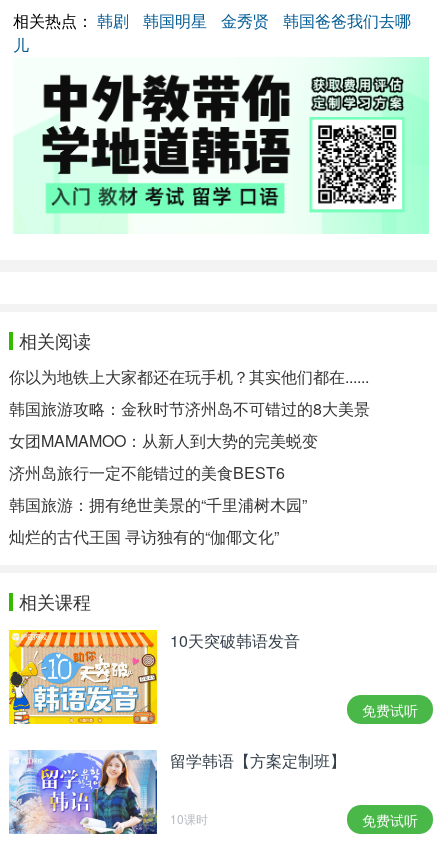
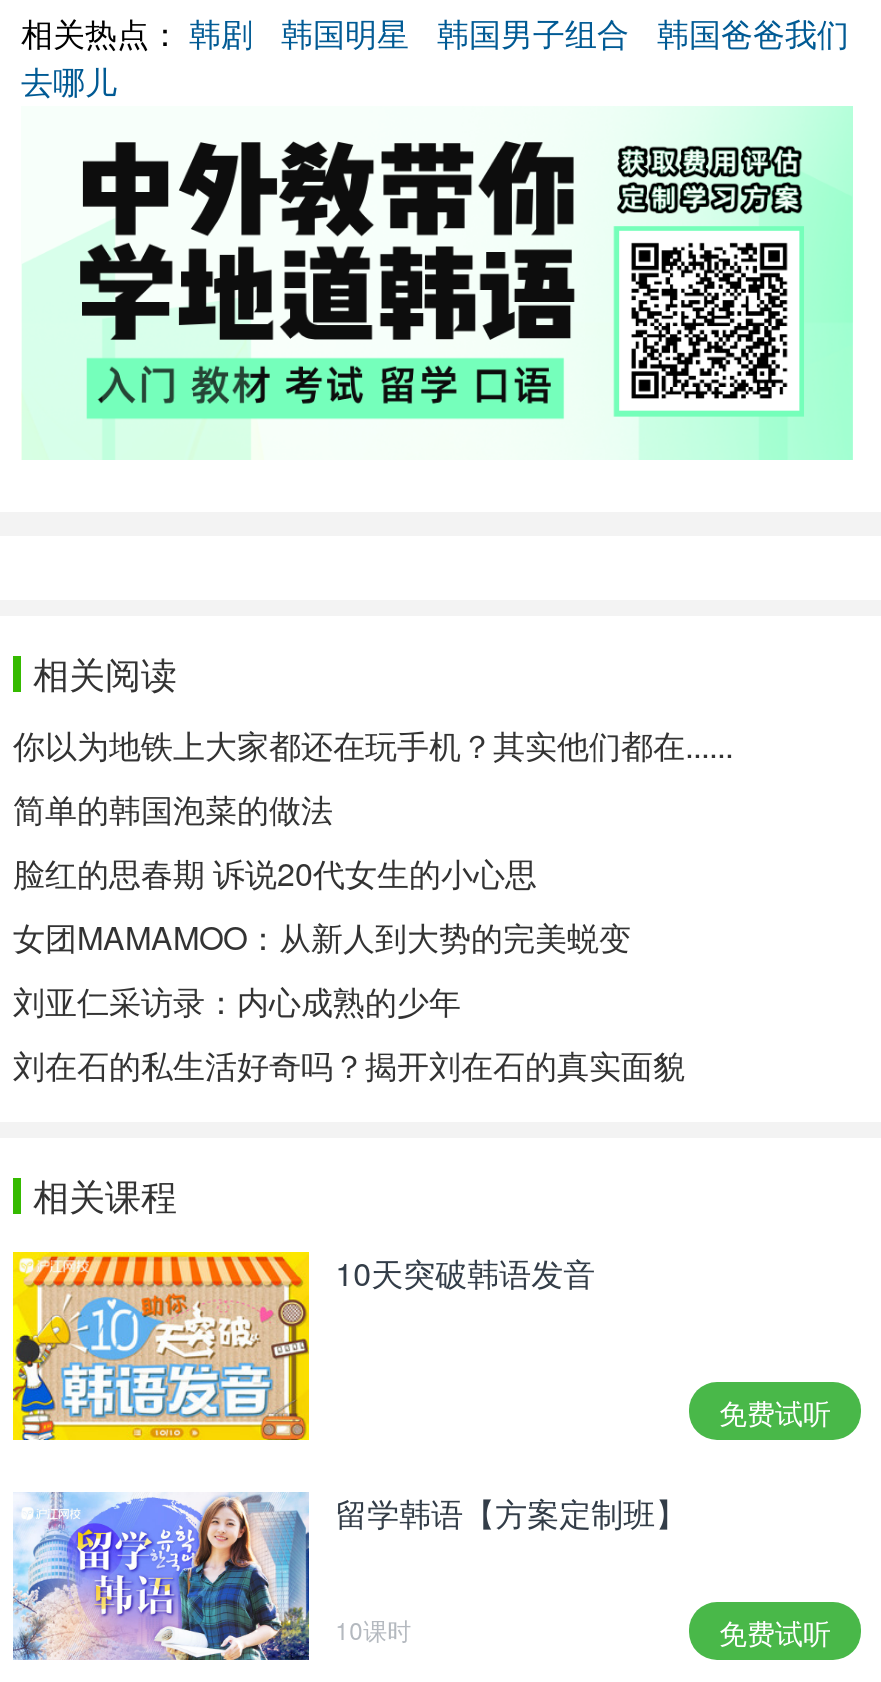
- 金秀贤
- 韩国爸爸我们去哪
- 儿
+ 韩国男子组合
+ 韩国爸爸我们
+ 去哪儿

- 韩国旅游攻略：金秋时节济州岛不可错过的8大美景
+ 简单的韩国泡菜的做法
+ 脸红的思春期 诉说20代女生的小心思

moved down: 女团MAMAMOO：从新人到大势的完美蜕变

- 济州岛旅行一定不能错过的美食BEST6
- 韩国旅游：拥有绝世美景的“千里浦树木园”
- 灿烂的古代王国 寻访独有的“伽倻文化”
+ 刘亚仁采访录：内心成熟的少年
+ 刘在石的私生活好奇吗？揭开刘在石的真实面貌
